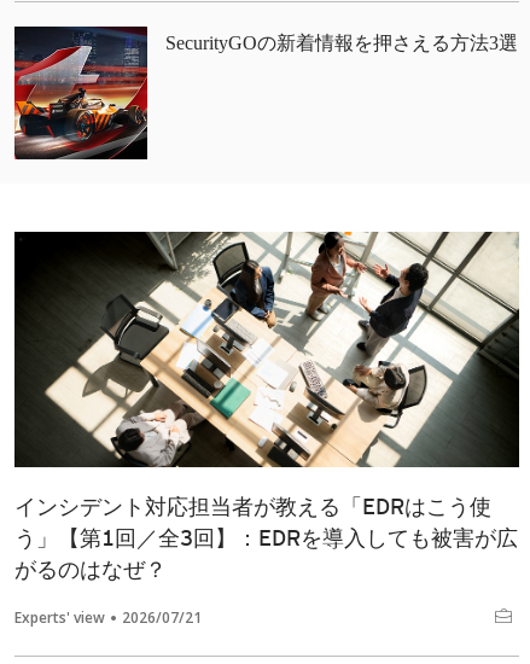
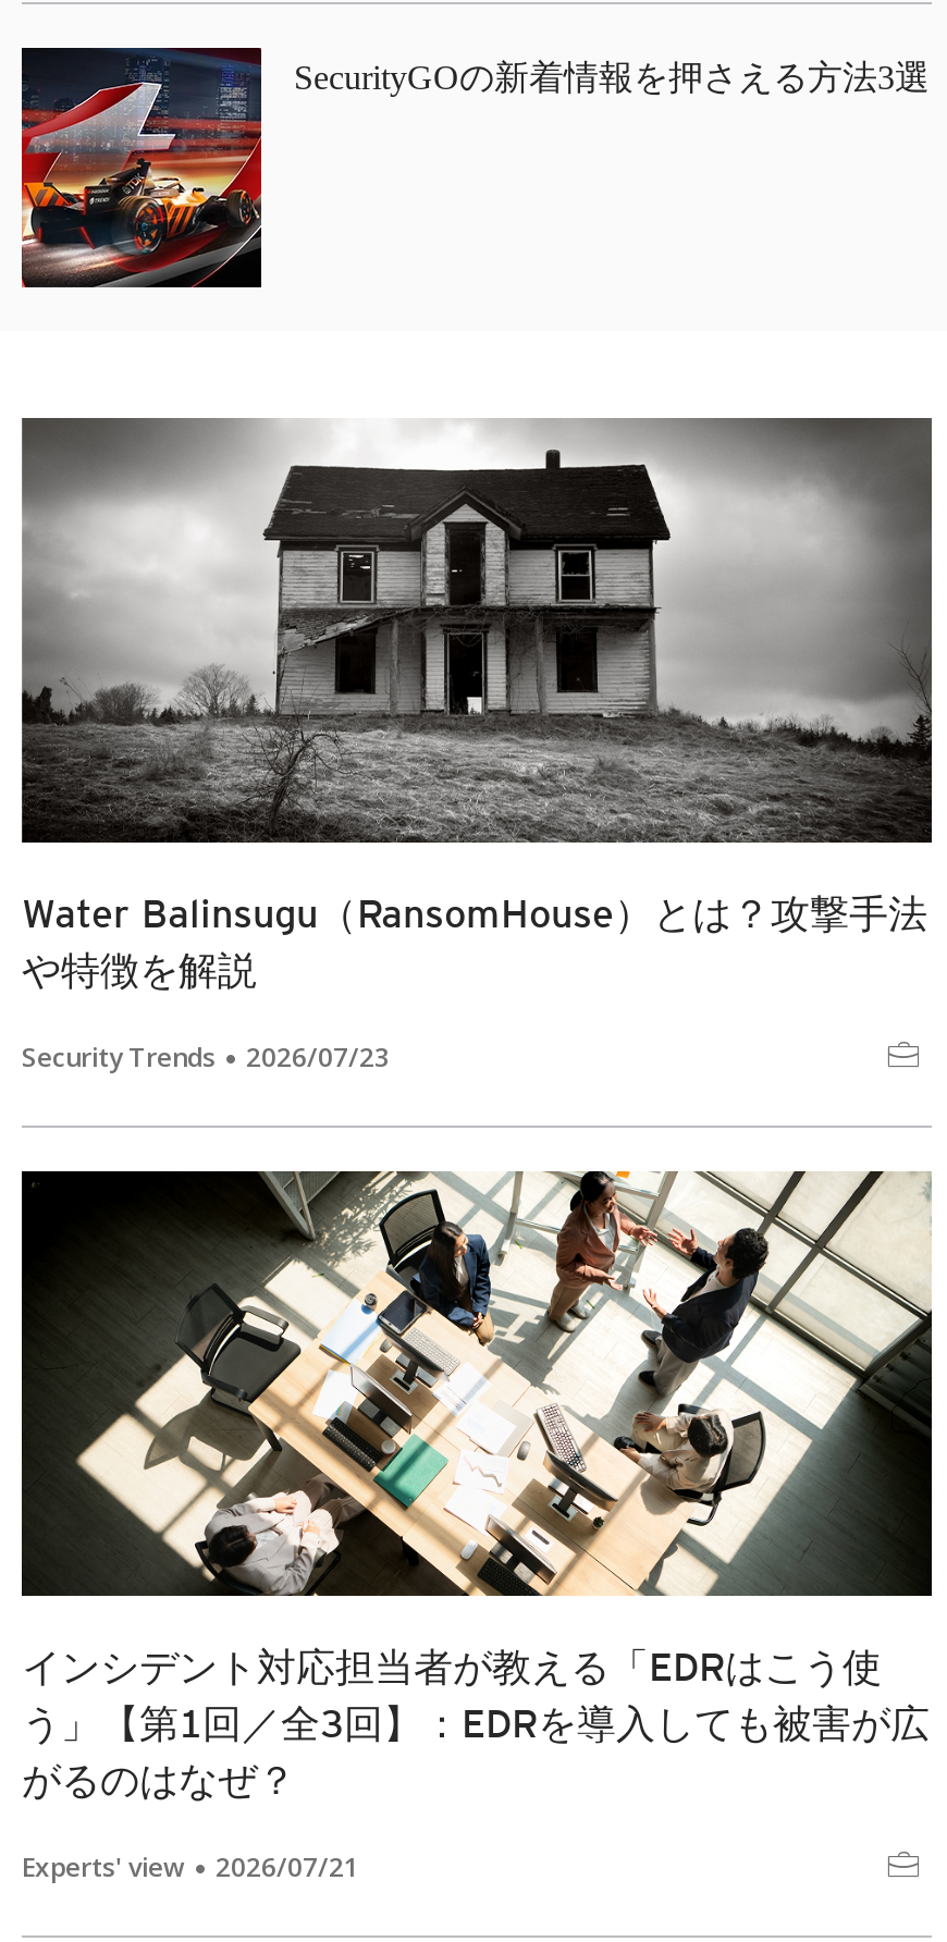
+ [image]
+ Water Balinsugu（RansomHouse）とは？攻撃手法
+ や特徴を解説
+ Security Trends
+ 2026/07/23
